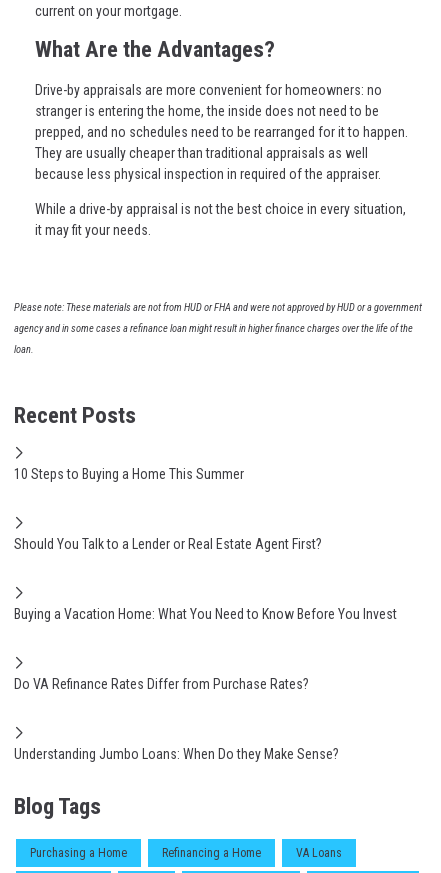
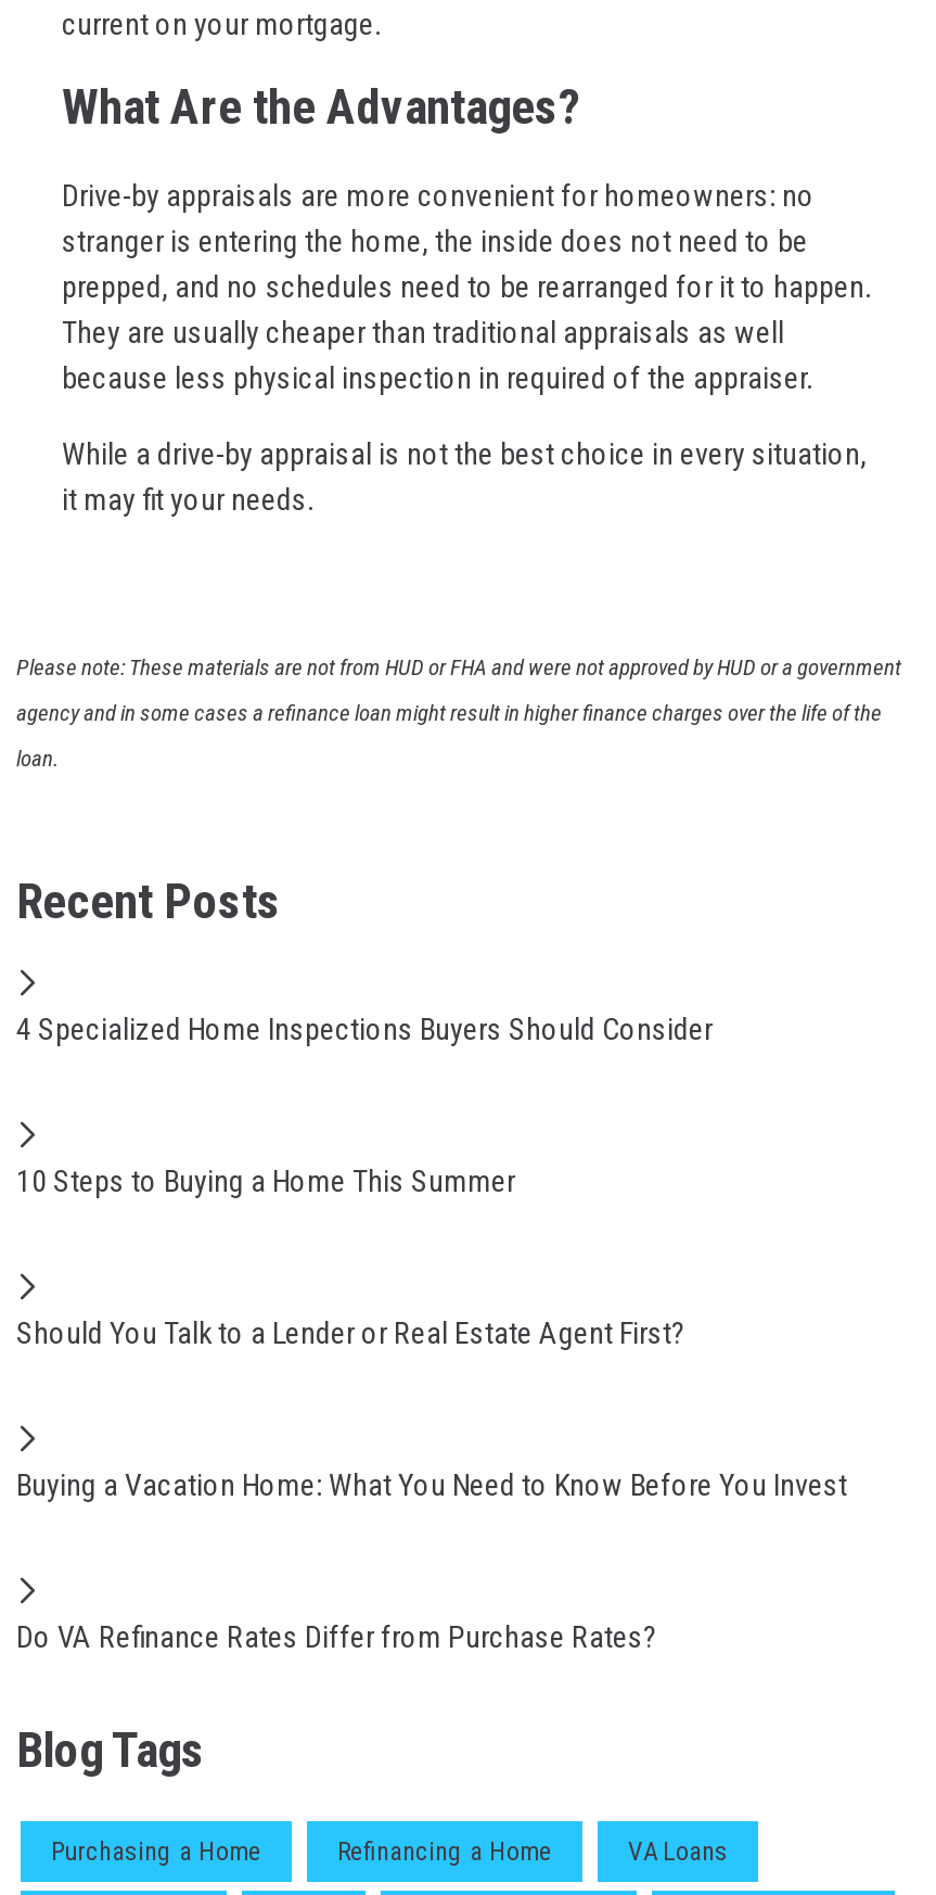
+ 4 Specialized Home Inspections Buyers Should Consider

moved down: 10 Steps to Buying a Home This Summer | Should You Talk to a Lender or Real Estate Agent First? | Buying a Vacation Home: What You Need to Know Before You Invest | Do VA Refinance Rates Differ from Purchase Rates?

- Understanding Jumbo Loans: When Do they Make Sense?
